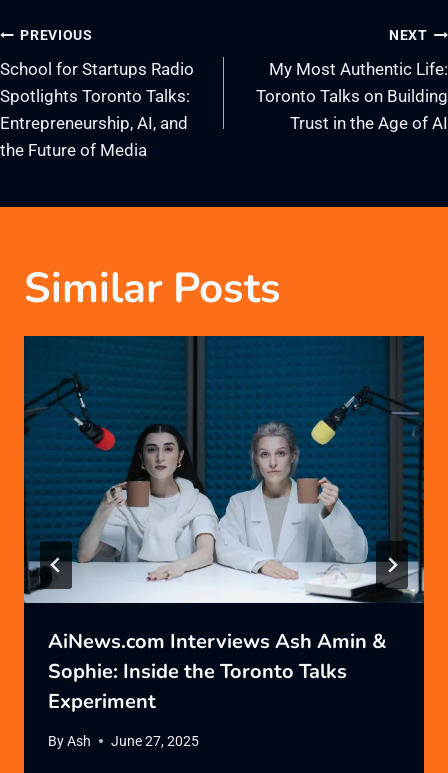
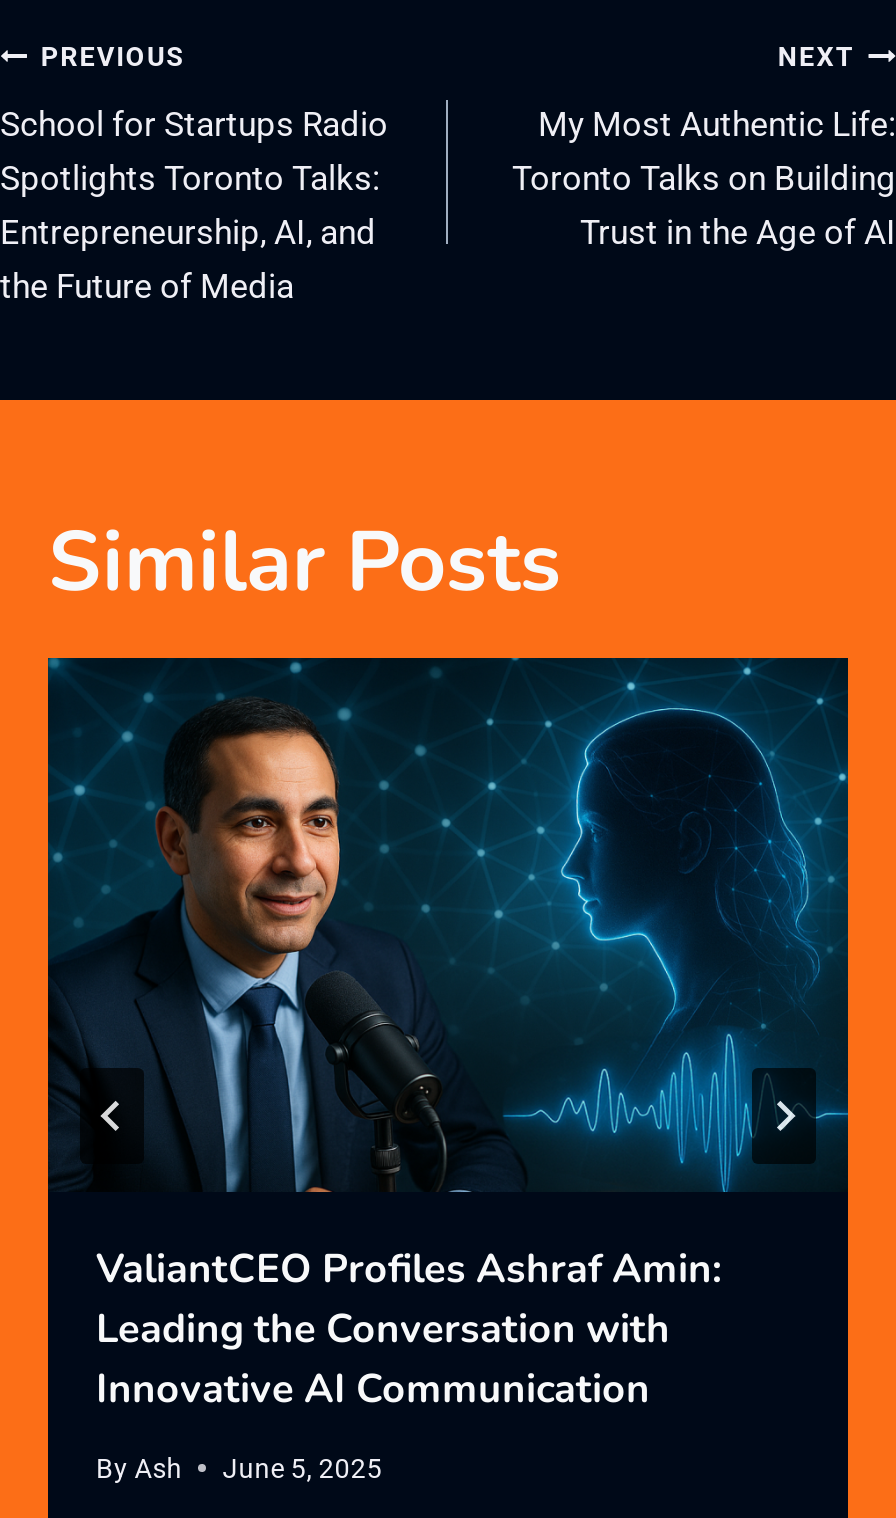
- [image]
- AiNews.com Interviews Ash Amin &
- Sophie: Inside the Toronto Talks
- Experiment
+ [image]
+ ValiantCEO Profiles Ashraf Amin:
+ Leading the Conversation with
+ Innovative AI Communication

- By Ash June 27, 2025
+ By Ash June 5, 2025
